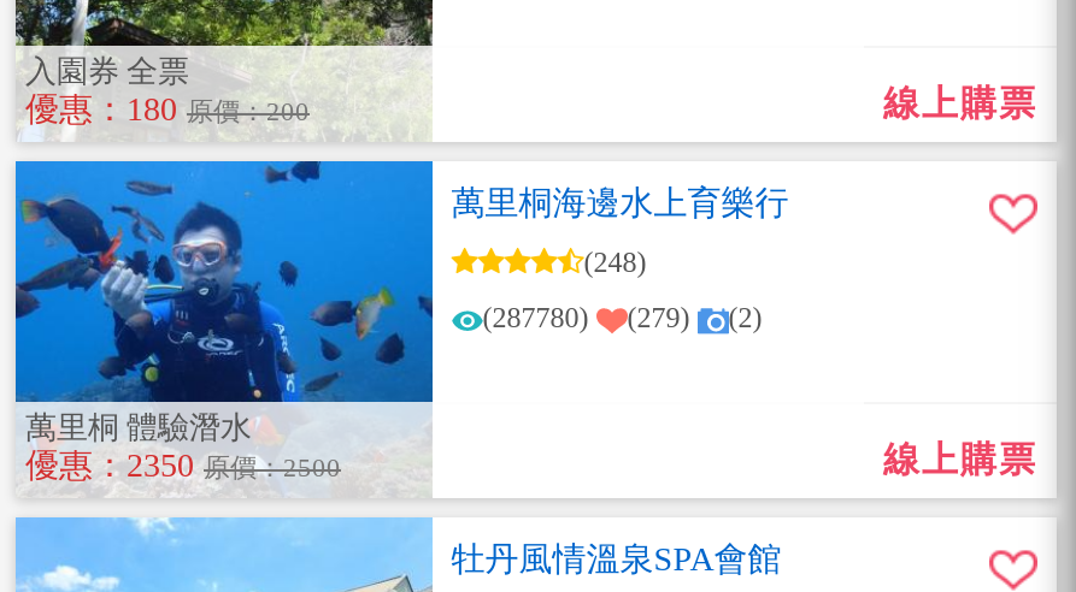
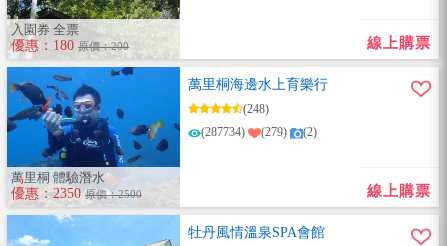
- (287780) (279) (2)
+ (287734) (279) (2)
